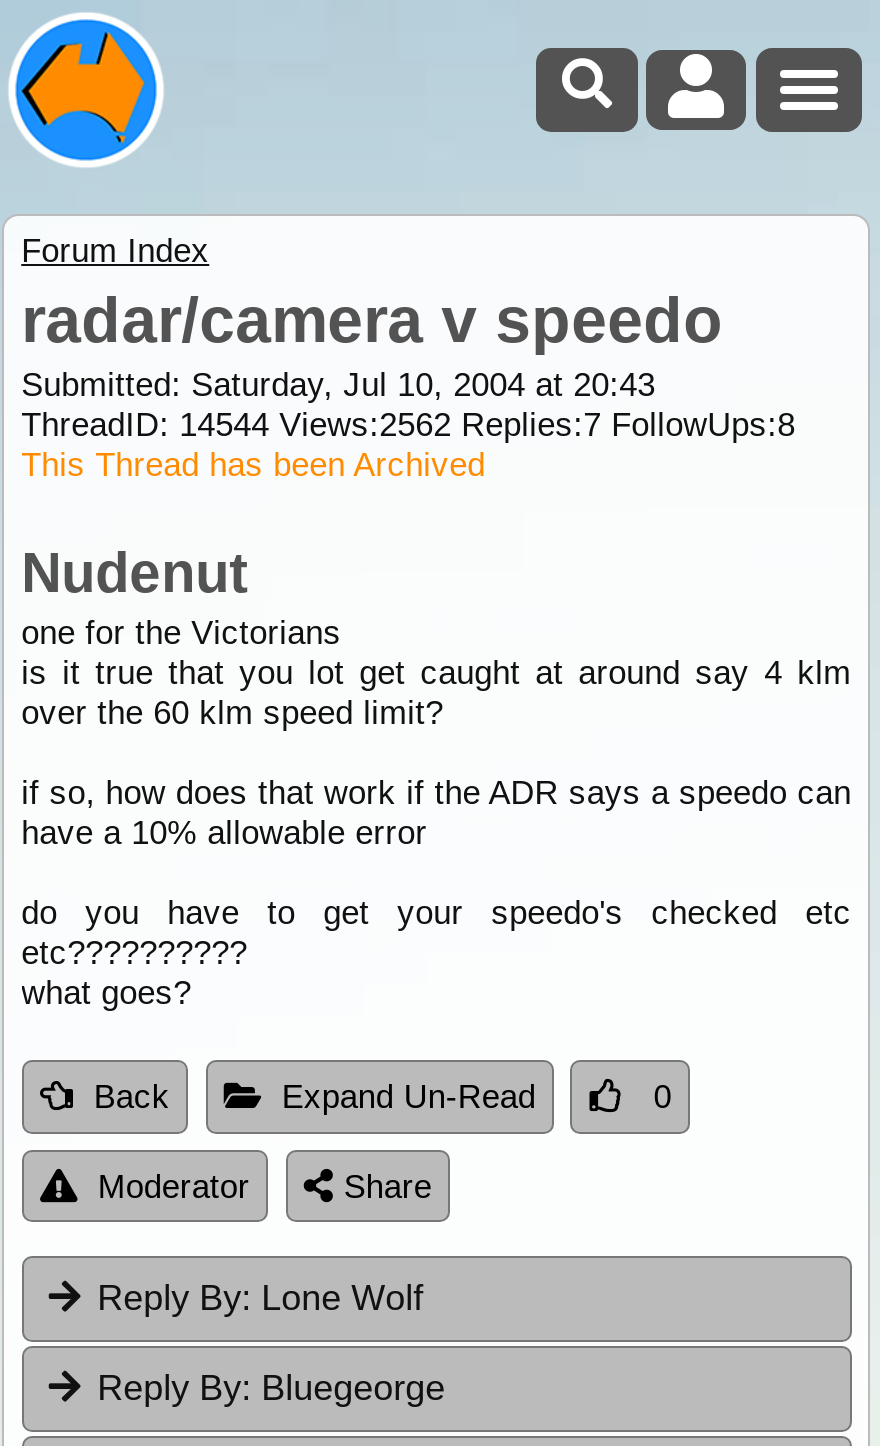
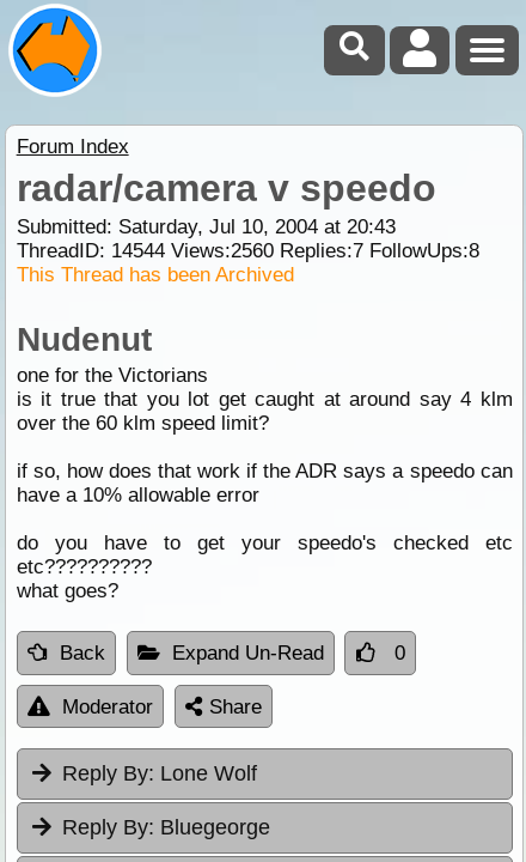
- ThreadID: 14544 Views:2562 Replies:7 FollowUps:8
+ ThreadID: 14544 Views:2560 Replies:7 FollowUps:8
